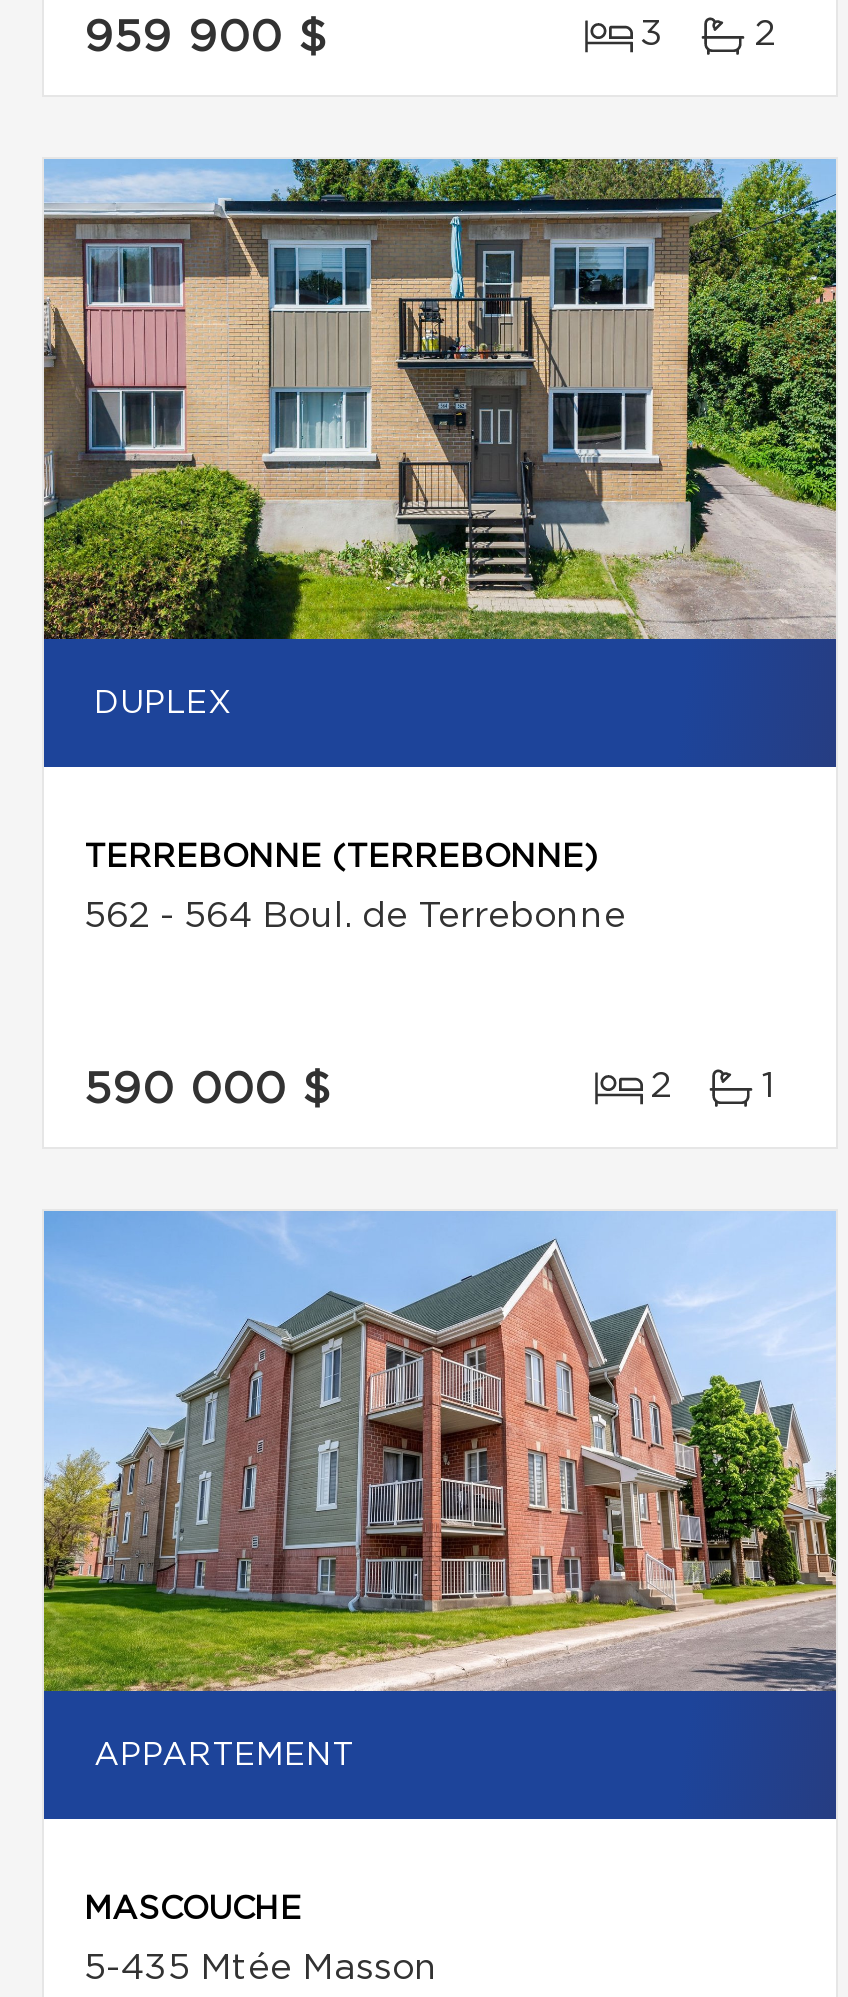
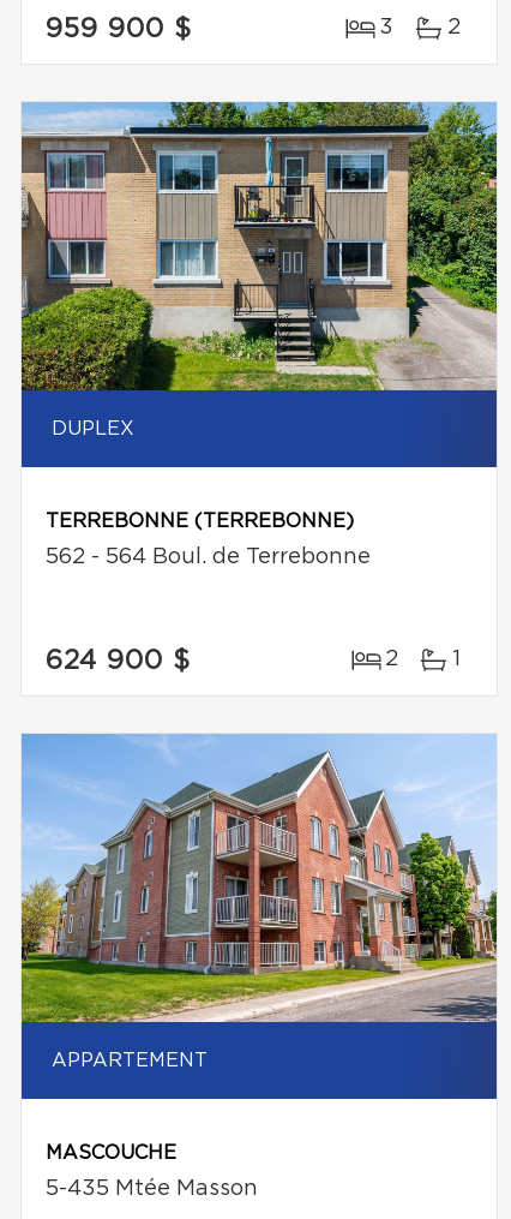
- 590 000 $
+ 624 900 $
